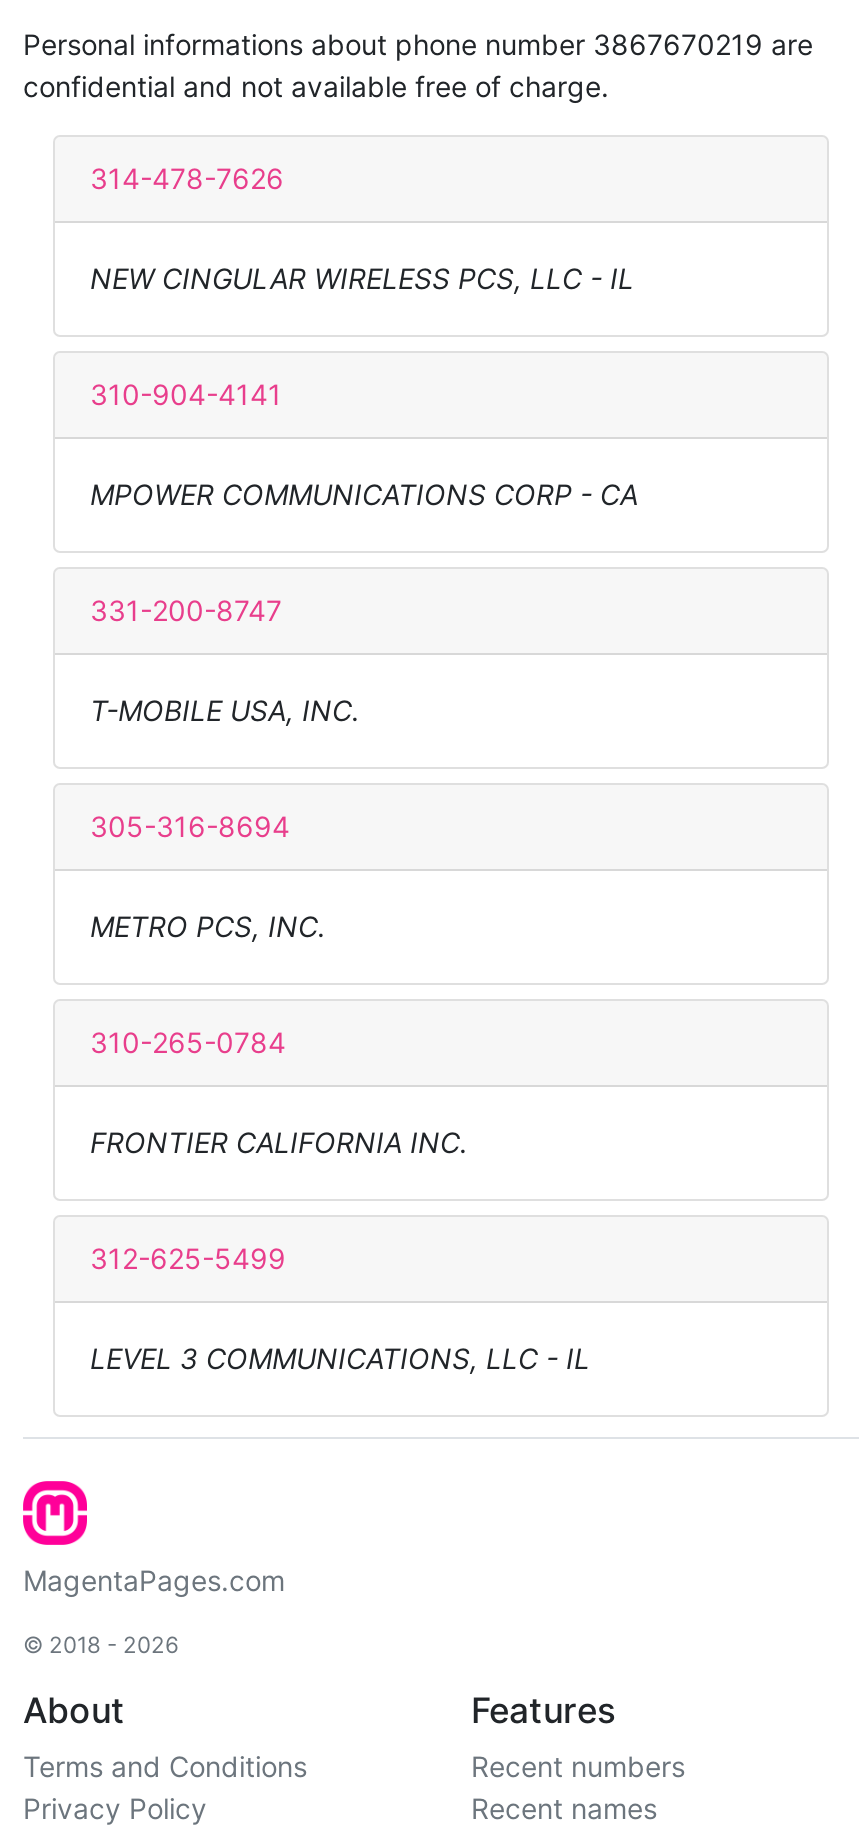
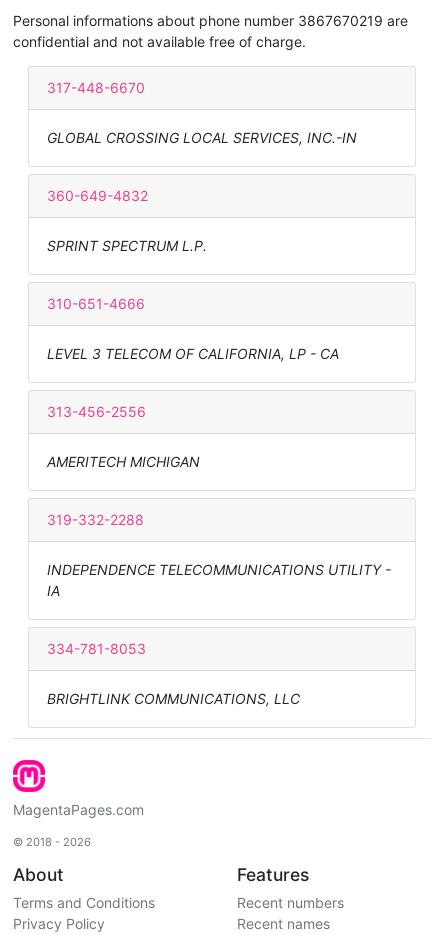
- 314-478-7626
+ 317-448-6670

- NEW CINGULAR WIRELESS PCS, LLC - IL
+ GLOBAL CROSSING LOCAL SERVICES, INC.-IN

- 310-904-4141
+ 360-649-4832

- MPOWER COMMUNICATIONS CORP - CA
+ SPRINT SPECTRUM L.P.

- 331-200-8747
+ 310-651-4666

- T-MOBILE USA, INC.
+ LEVEL 3 TELECOM OF CALIFORNIA, LP - CA

- 305-316-8694
+ 313-456-2556

- METRO PCS, INC.
+ AMERITECH MICHIGAN

- 310-265-0784
+ 319-332-2288

- FRONTIER CALIFORNIA INC.
+ INDEPENDENCE TELECOMMUNICATIONS UTILITY -
+ IA

- 312-625-5499
+ 334-781-8053

- LEVEL 3 COMMUNICATIONS, LLC - IL
+ BRIGHTLINK COMMUNICATIONS, LLC
